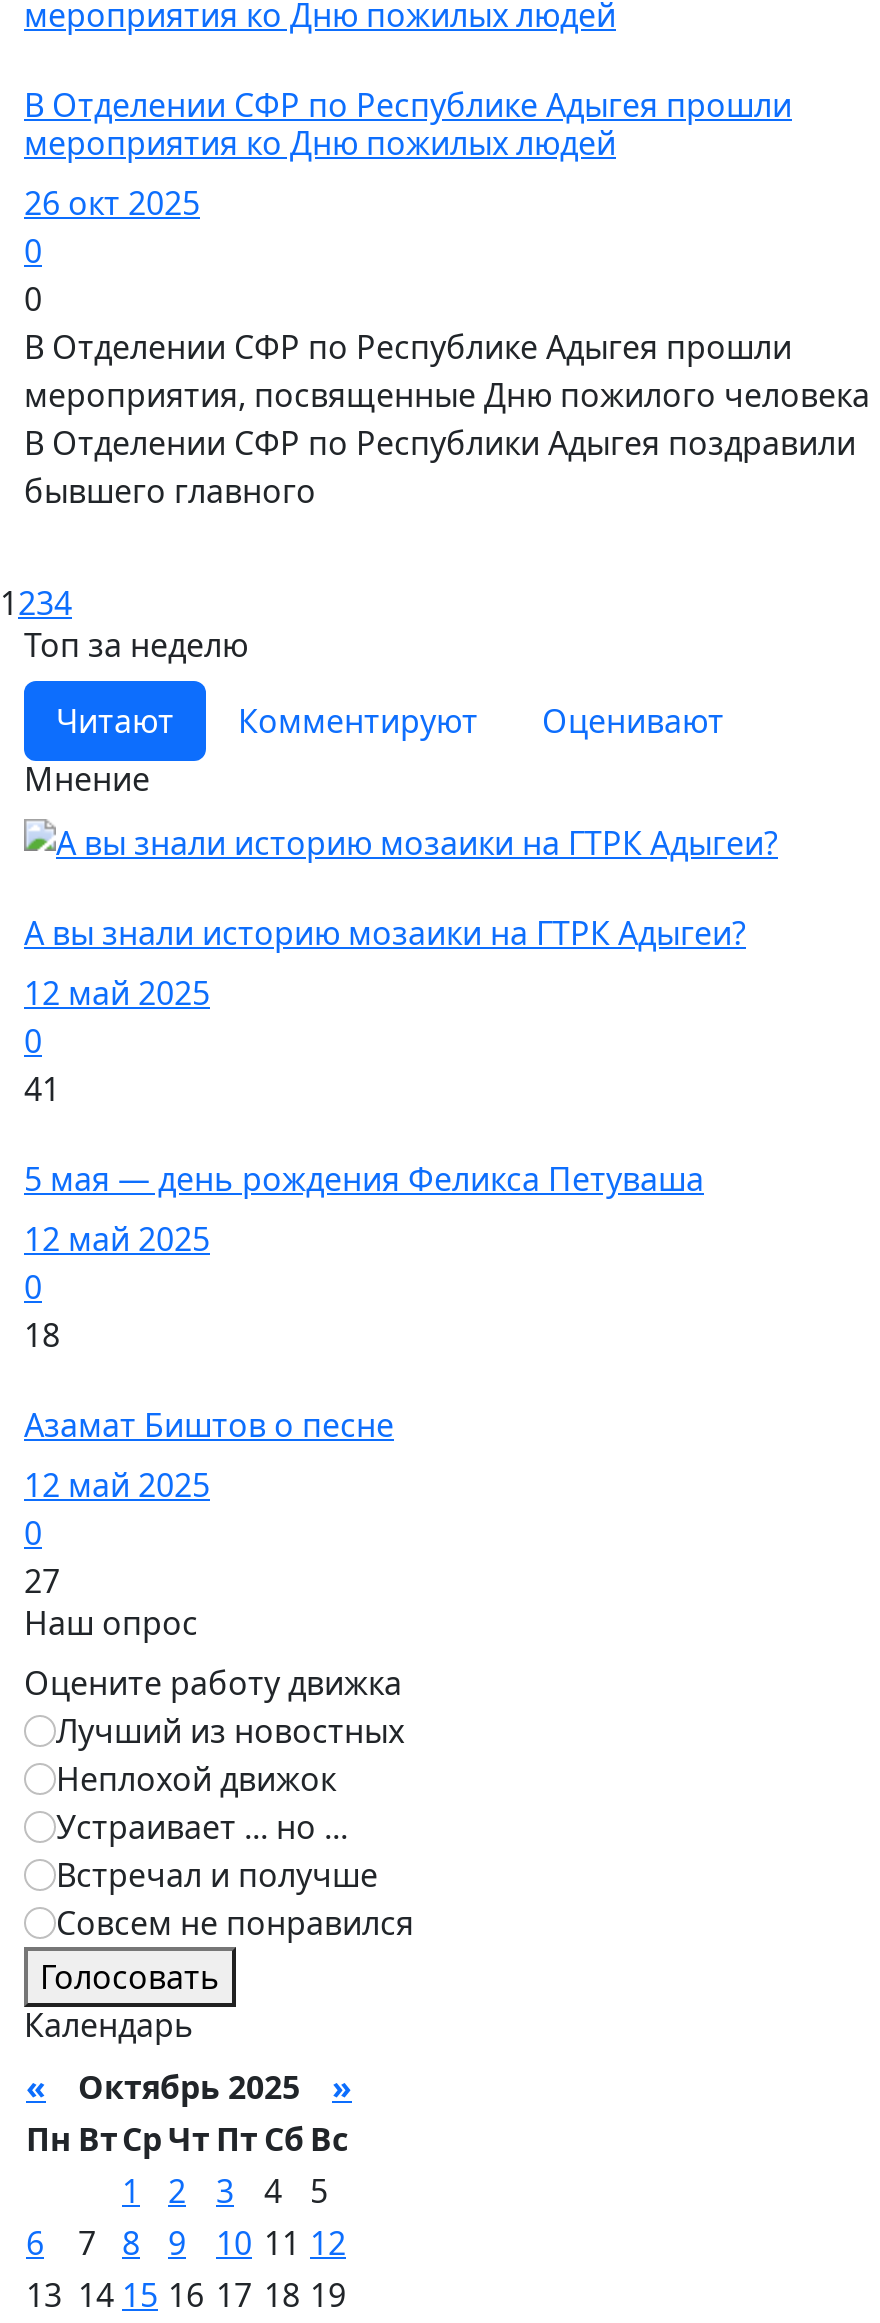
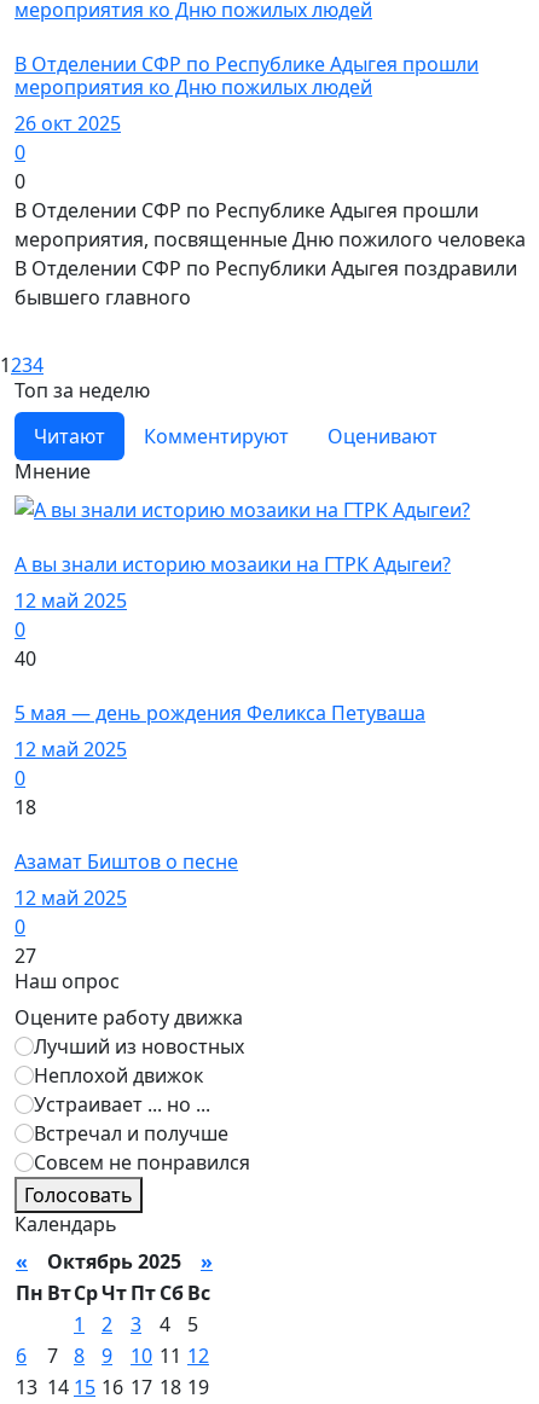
- 41
+ 40
